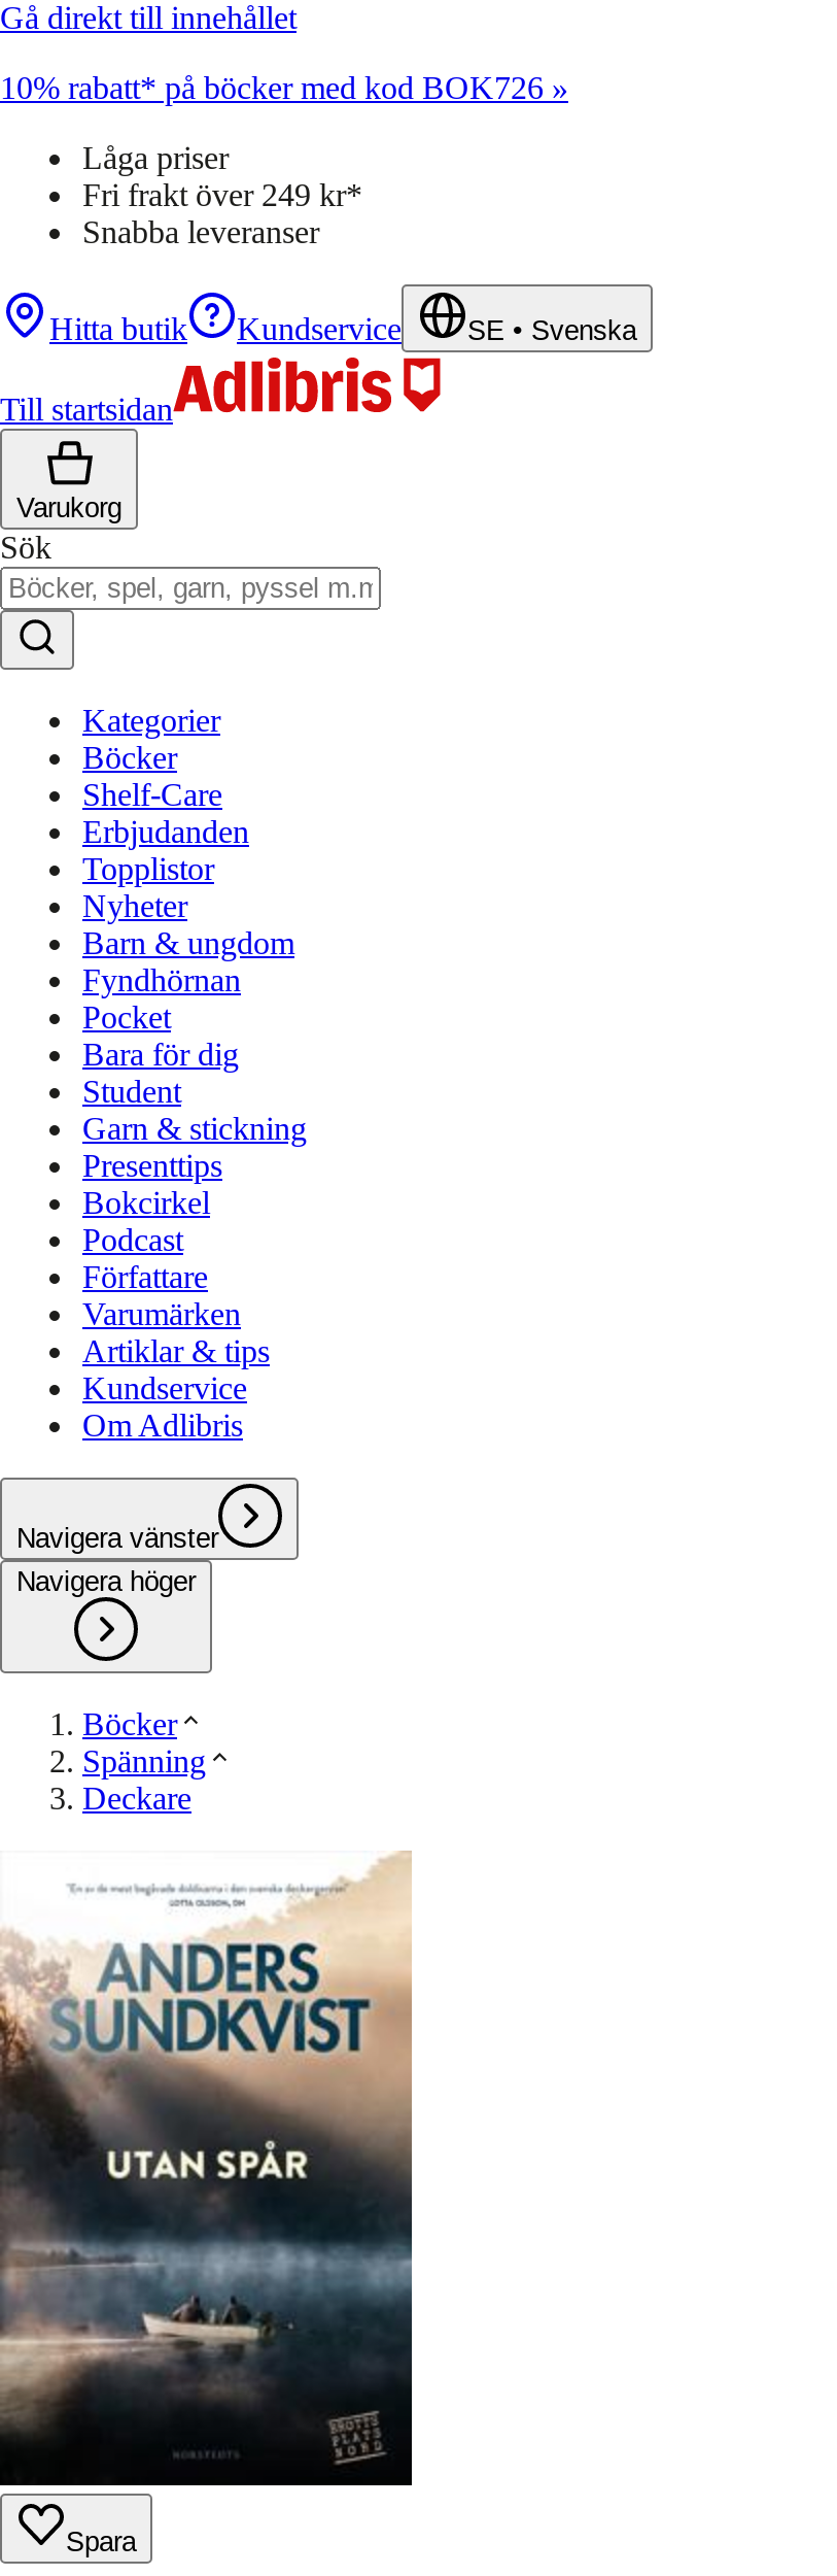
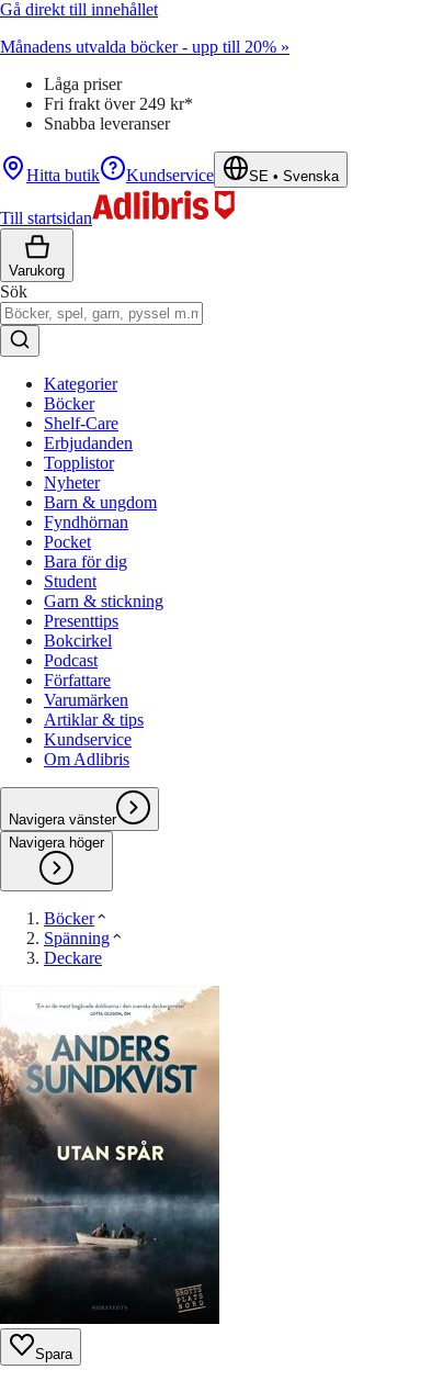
- 10% rabatt* på böcker med kod BOK726 »
+ Månadens utvalda böcker - upp till 20% »
